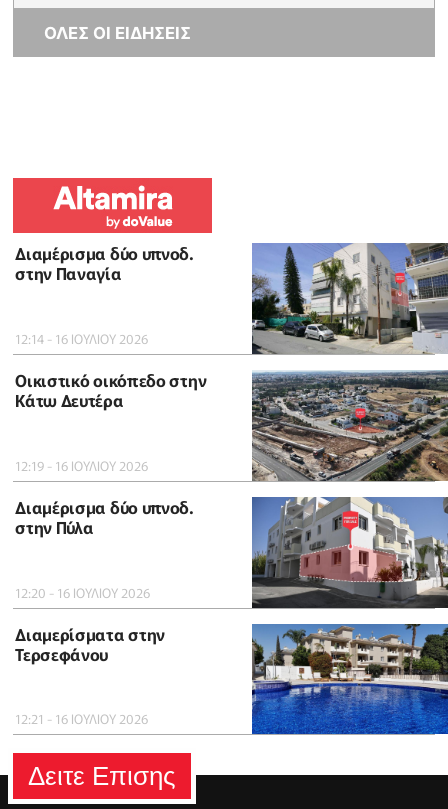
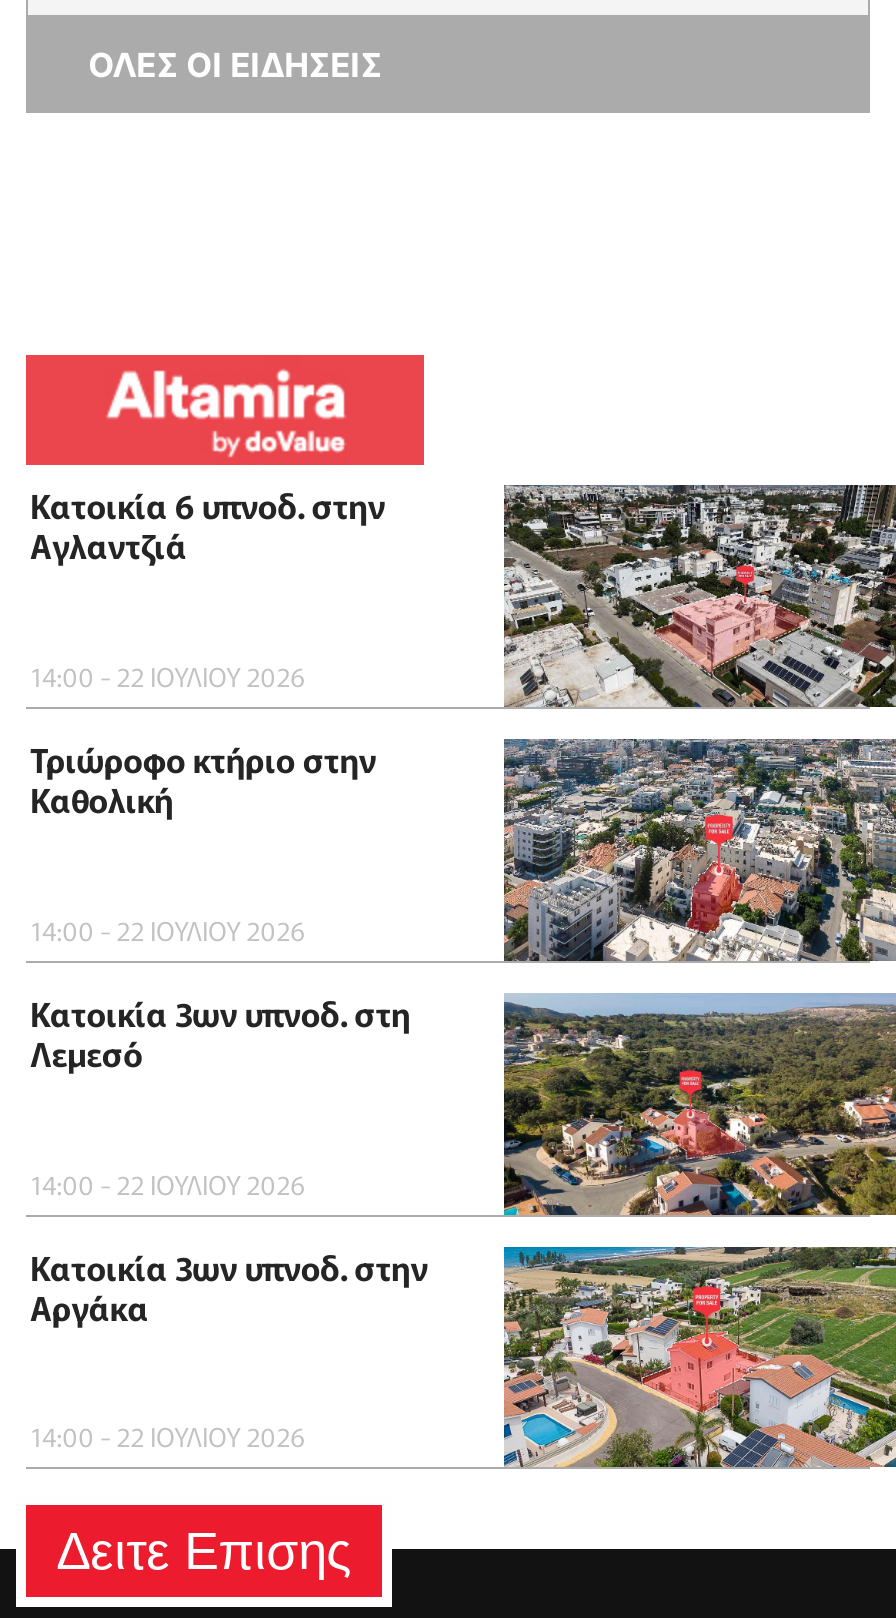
- Διαμέρισμα δύο υπνοδ.
- στην Παναγία
+ Κατοικία 6 υπνοδ. στην
+ Αγλαντζιά

- [image]
+ [image]

- 12:14 - 16 ΙΟΥΛΙΟΥ 2026
+ 14:00 - 22 ΙΟΥΛΙΟΥ 2026

- Οικιστικό οικόπεδο στην
- Κάτω Δευτέρα
+ Τριώροφο κτήριο στην
+ Καθολική

- [image]
+ [image]

- 12:19 - 16 ΙΟΥΛΙΟΥ 2026
+ 14:00 - 22 ΙΟΥΛΙΟΥ 2026

- Διαμέρισμα δύο υπνοδ.
- στην Πύλα
+ Κατοικία 3ων υπνοδ. στη
+ Λεμεσό

- [image]
+ [image]

- 12:20 - 16 ΙΟΥΛΙΟΥ 2026
+ 14:00 - 22 ΙΟΥΛΙΟΥ 2026

- Διαμερίσματα στην
- Τερσεφάνου
+ Κατοικία 3ων υπνοδ. στην
+ Αργάκα

- [image]
+ [image]

- 12:21 - 16 ΙΟΥΛΙΟΥ 2026
+ 14:00 - 22 ΙΟΥΛΙΟΥ 2026
